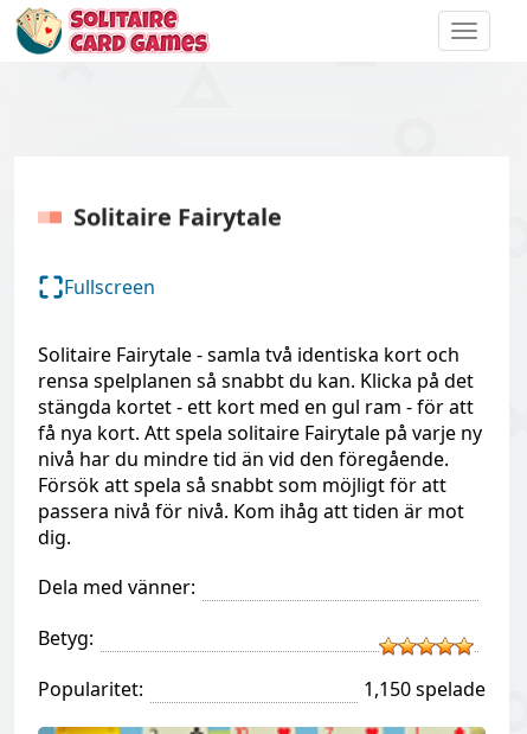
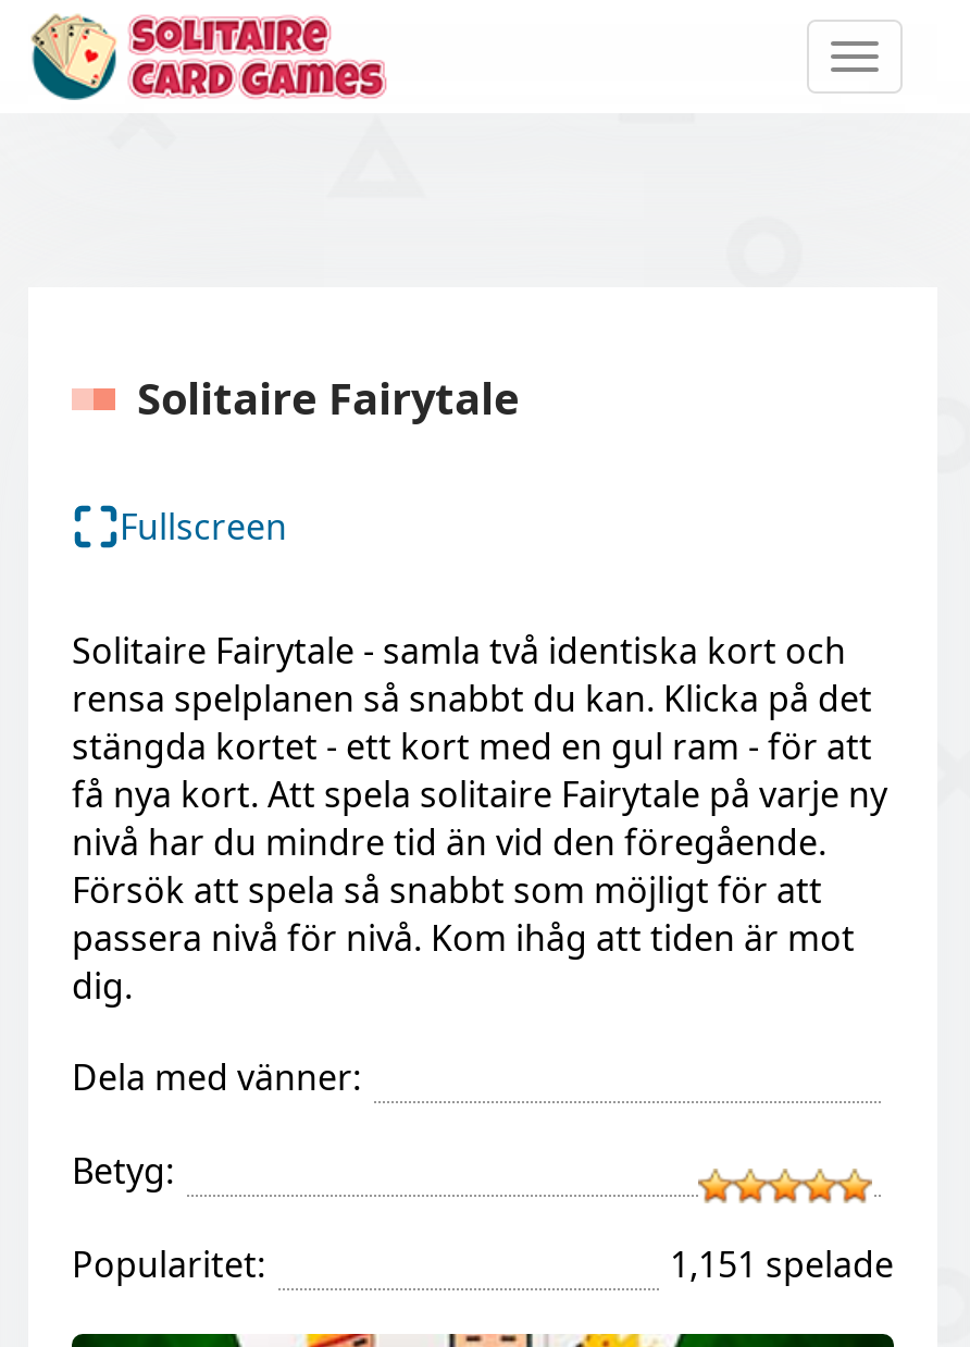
- 1,150 spelade
+ 1,151 spelade
